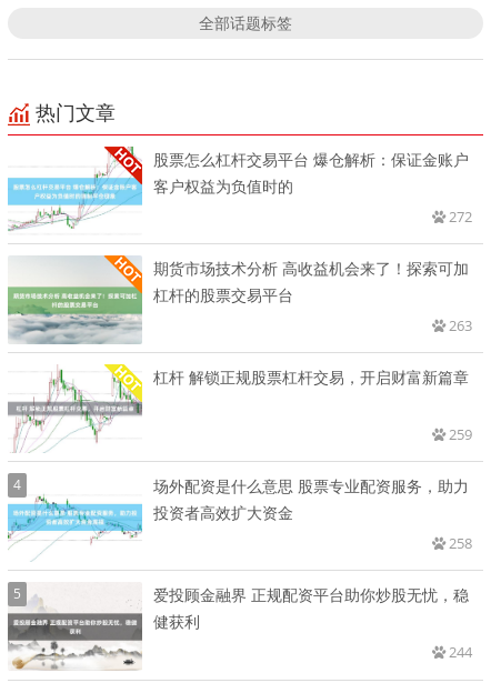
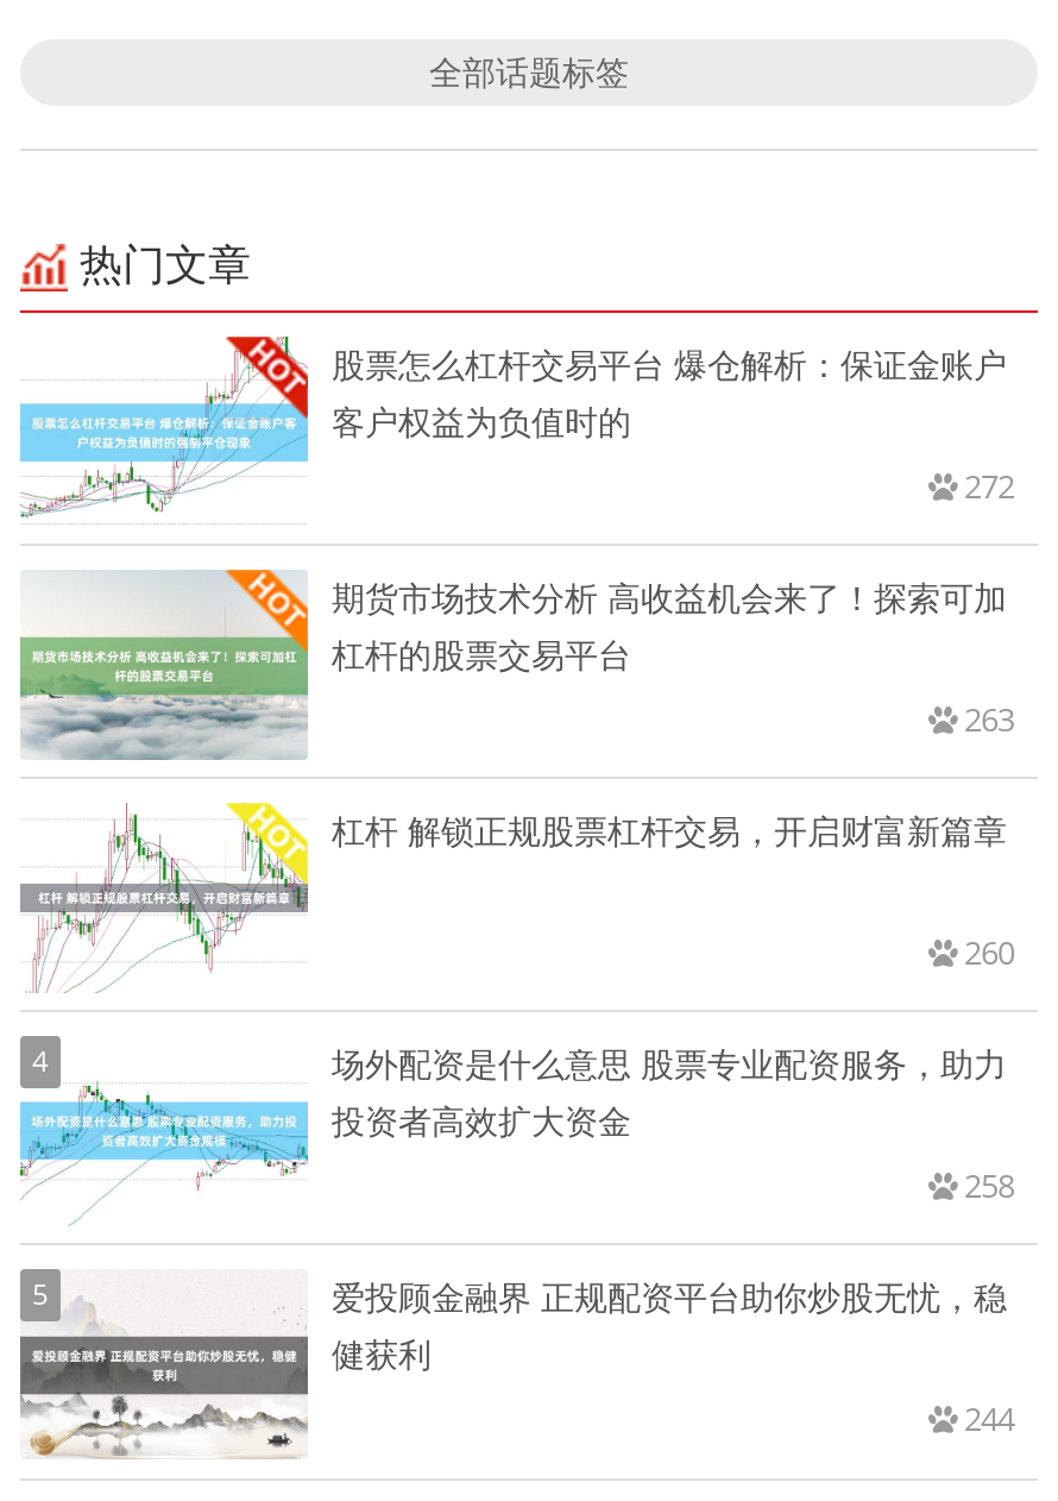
- 259
+ 260
